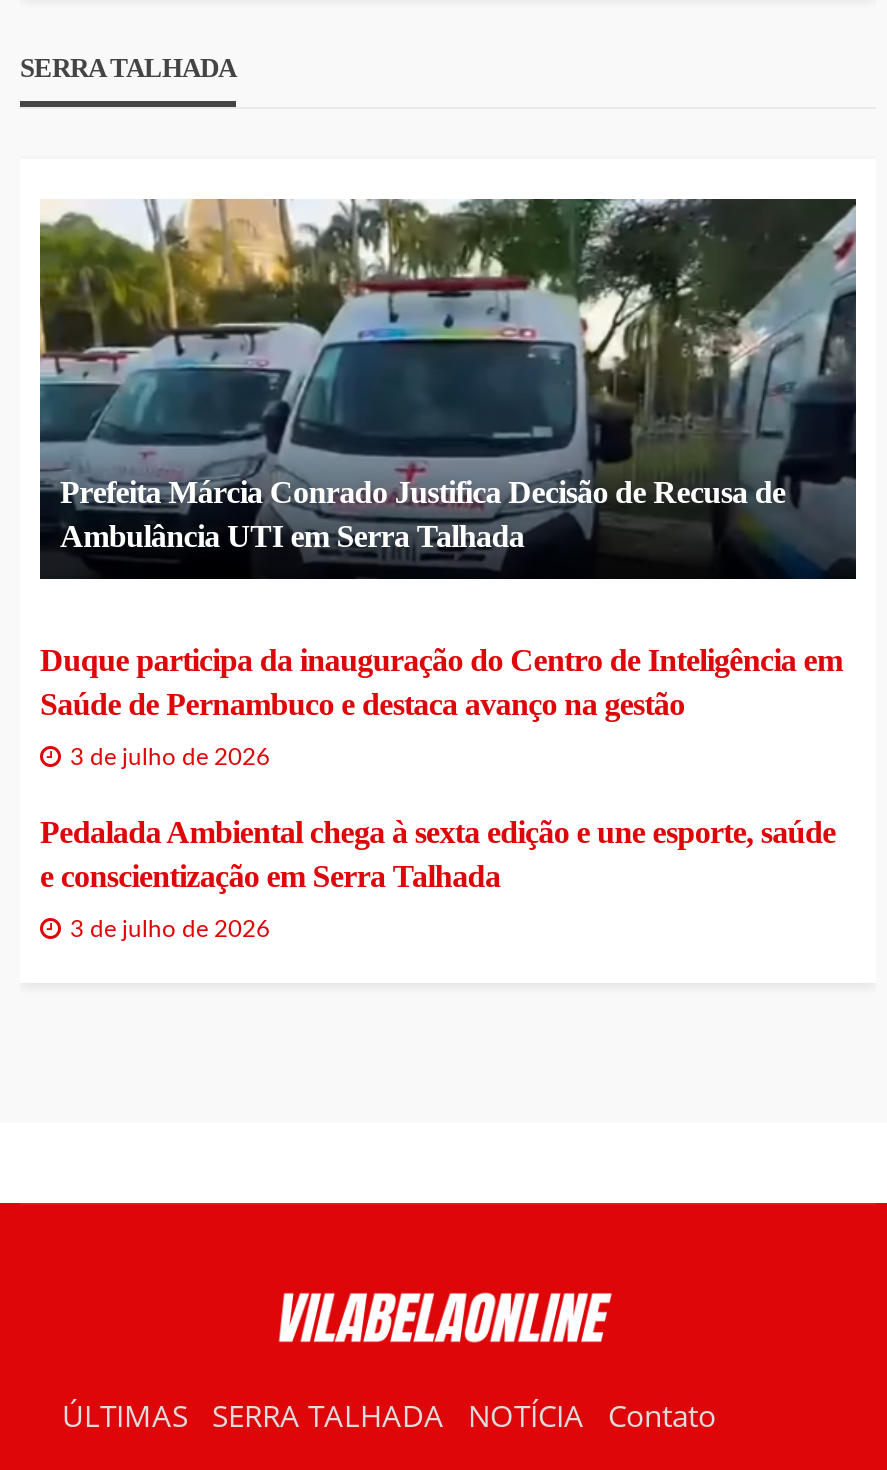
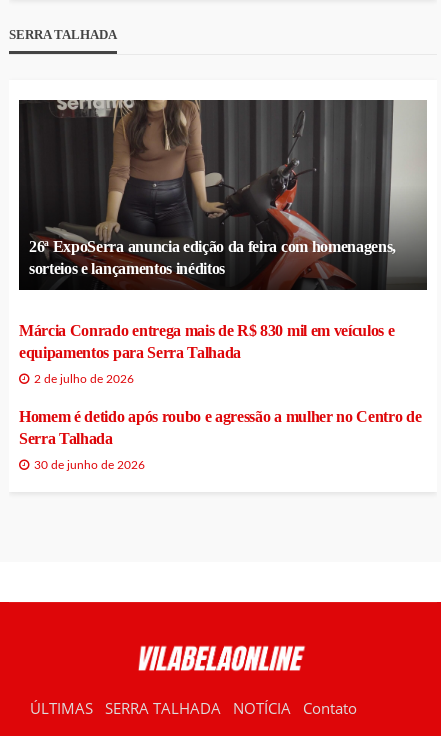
- [image]
- Prefeita Márcia Conrado Justifica Decisão de Recusa de
- Ambulância UTI em Serra Talhada
+ [image]
+ 26ª ExpoSerra anuncia edição da feira com homenagens,
+ sorteios e lançamentos inéditos

- Duque participa da inauguração do Centro de Inteligência em
- Saúde de Pernambuco e destaca avanço na gestão
+ Márcia Conrado entrega mais de R$ 830 mil em veículos e
+ equipamentos para Serra Talhada

- 3 de julho de 2026
+ 2 de julho de 2026

- Pedalada Ambiental chega à sexta edição e une esporte, saúde
- e conscientização em Serra Talhada
+ Homem é detido após roubo e agressão a mulher no Centro de
+ Serra Talhada

- 3 de julho de 2026
+ 30 de junho de 2026
